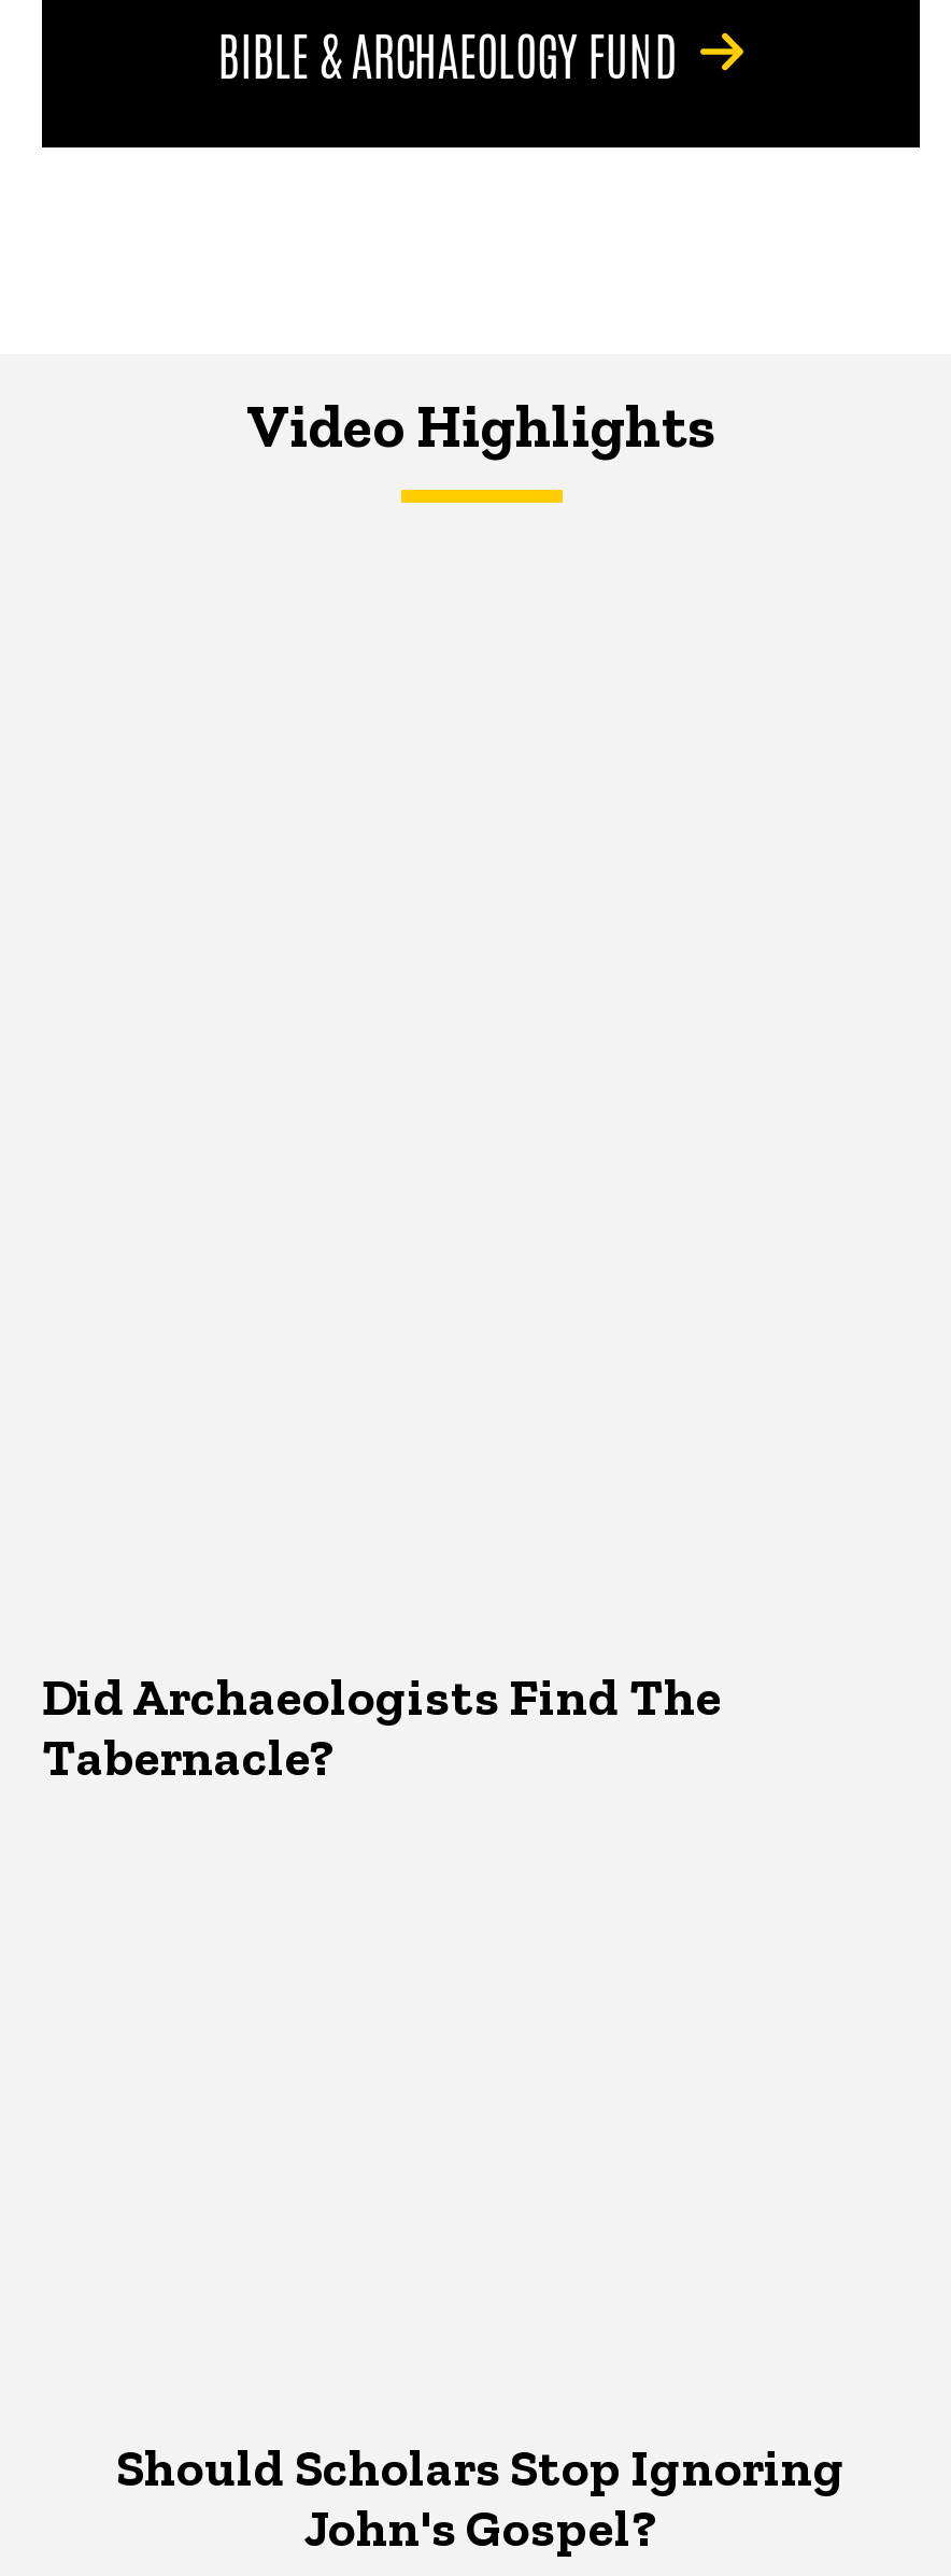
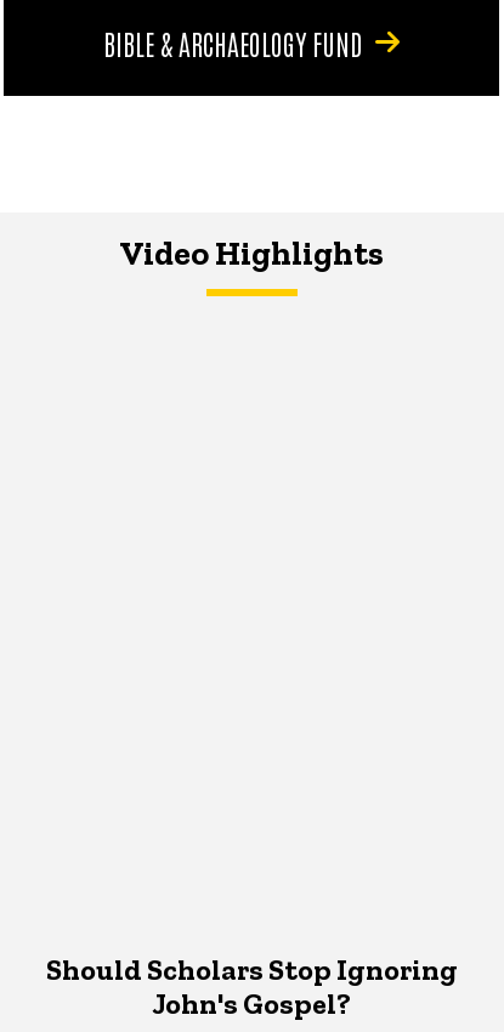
- Did Archaeologists Find The
- Tabernacle?
